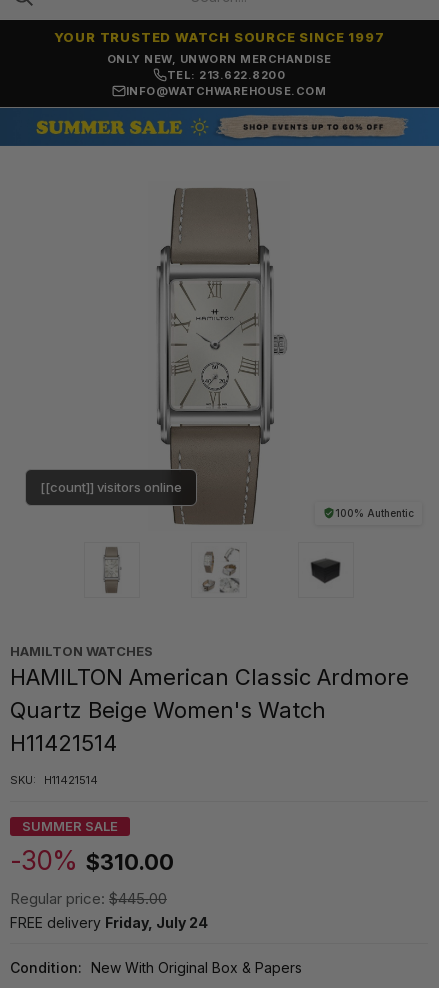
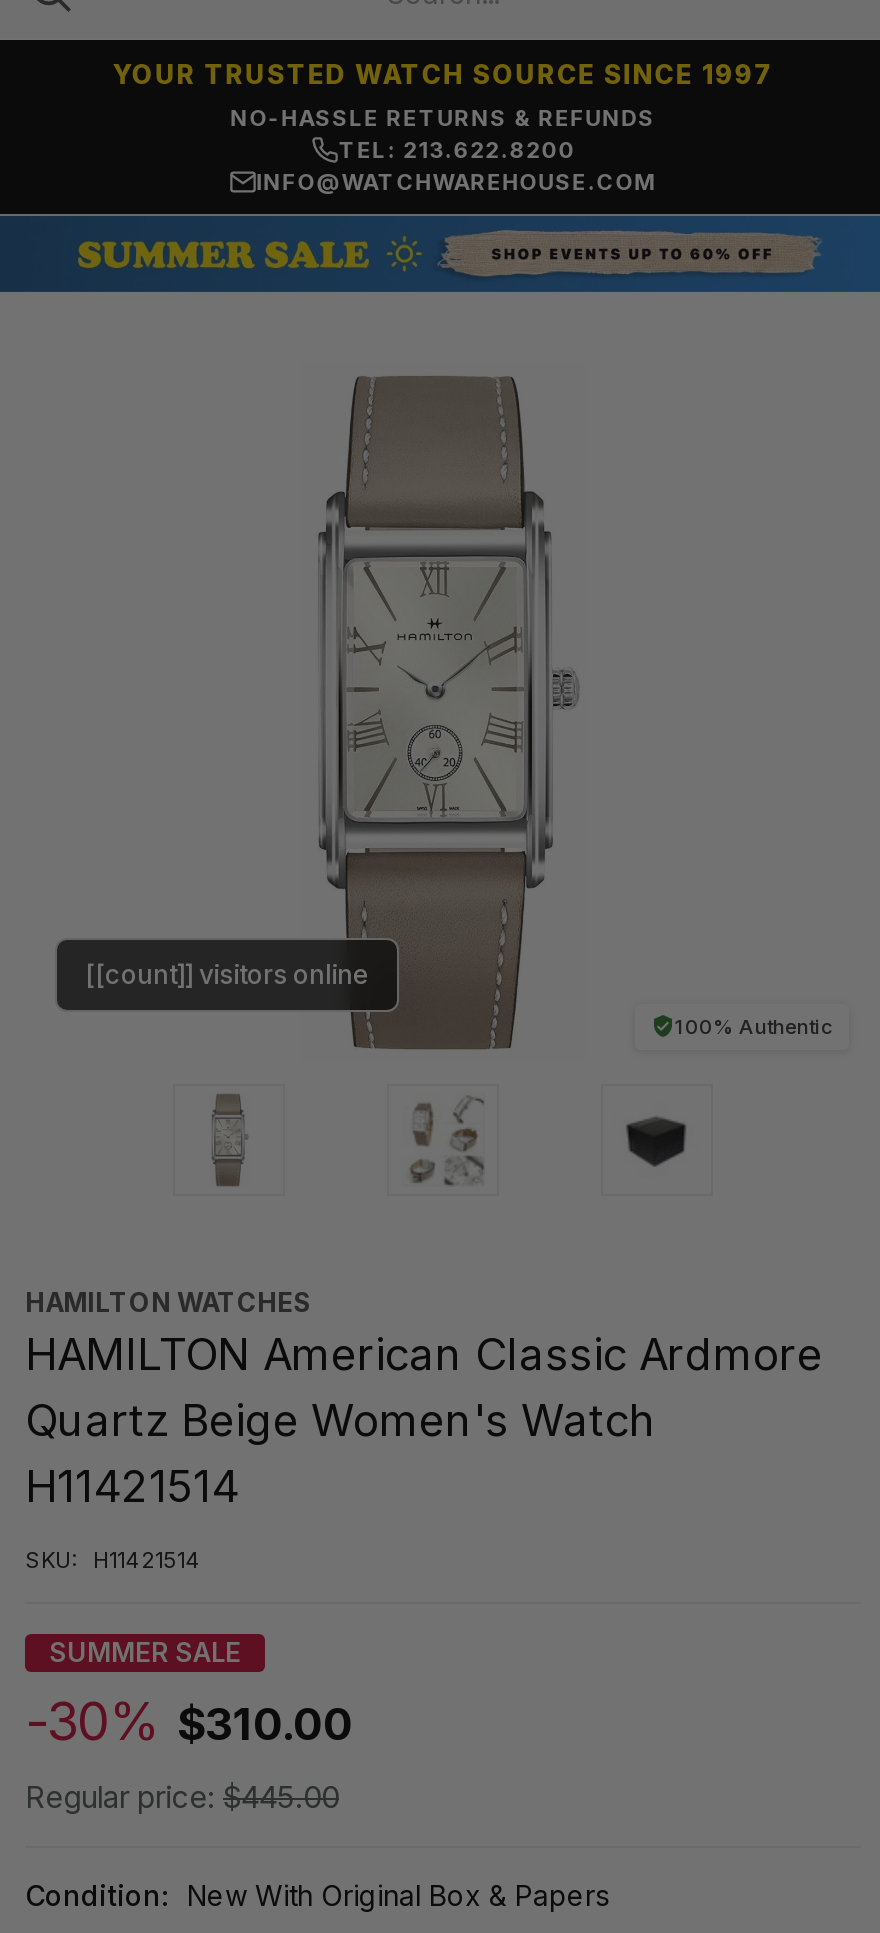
- ONLY NEW, UNWORN MERCHANDISE
+ NO-HASSLE RETURNS & REFUNDS

- FREE delivery Friday, July 24
